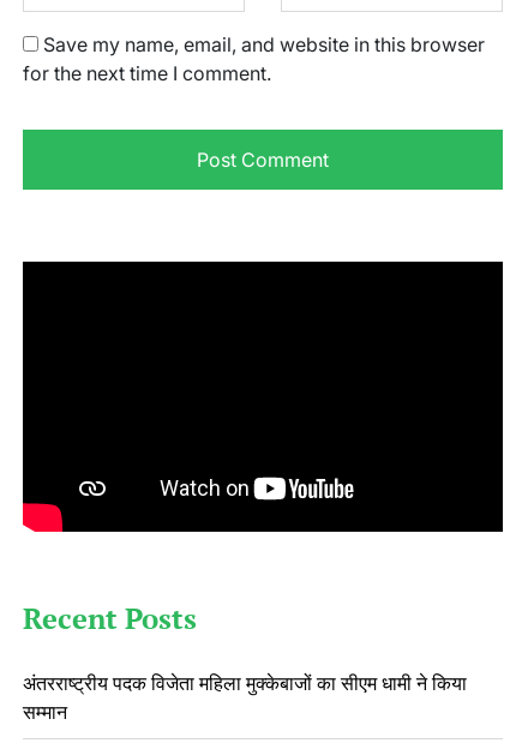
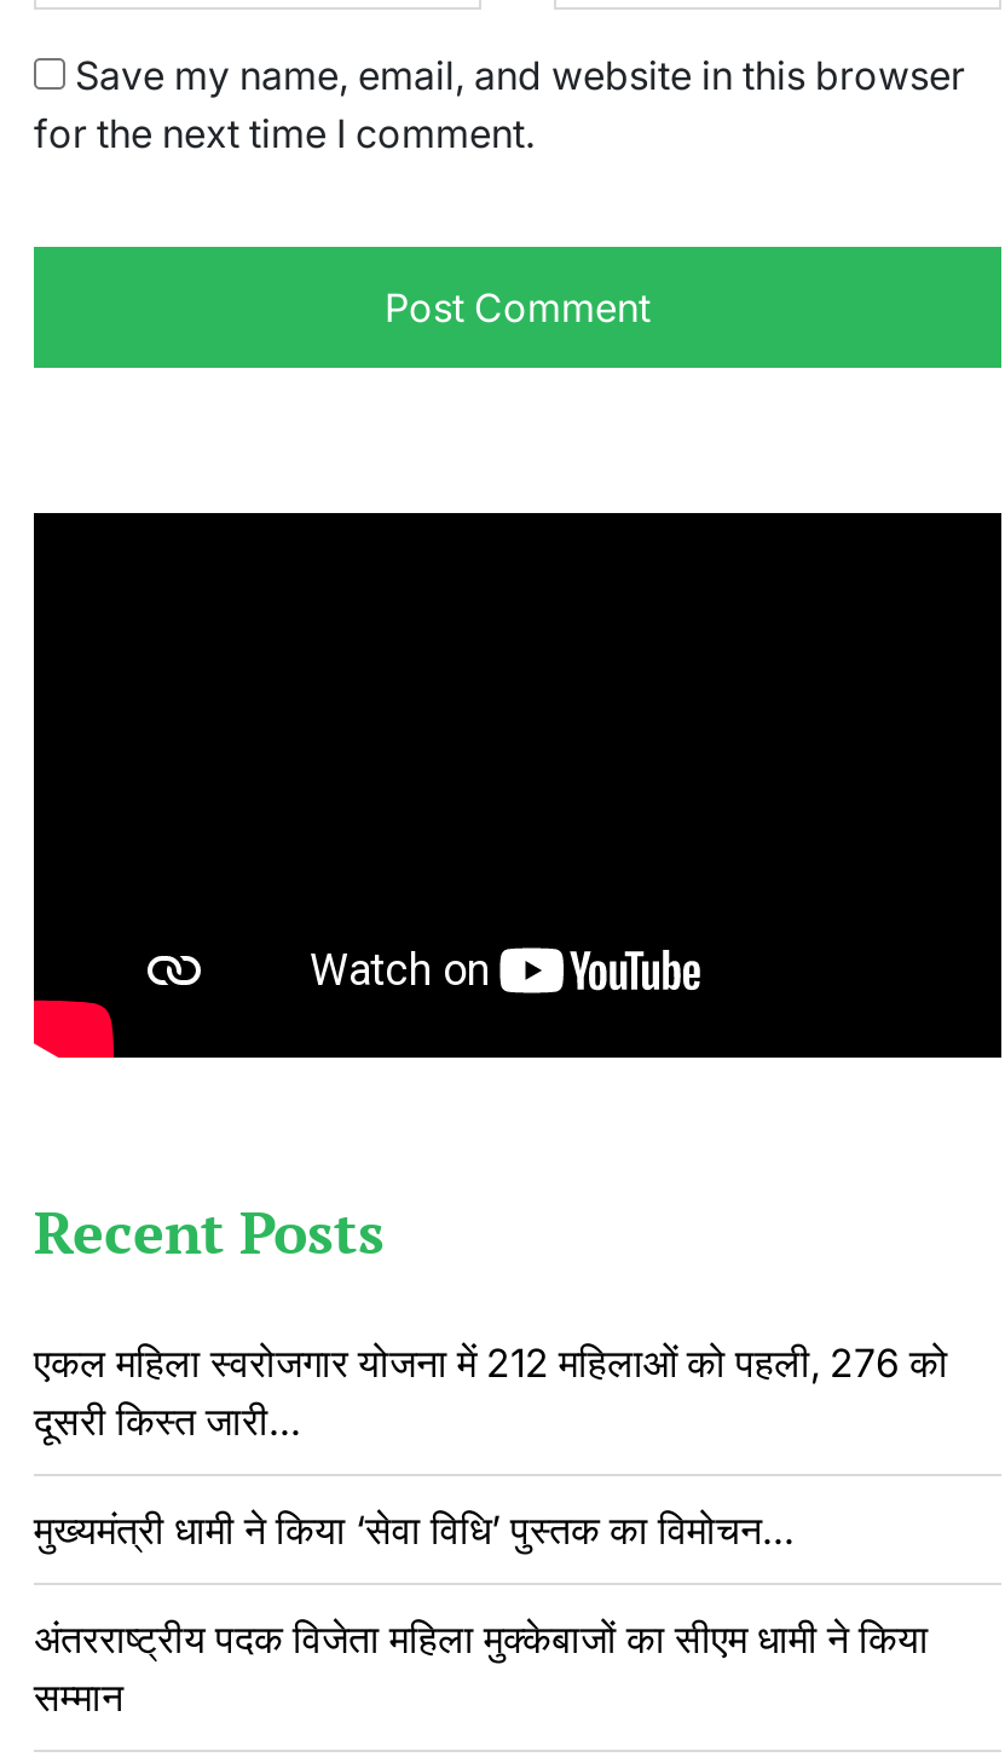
+ एकल महिला स्वरोजगार योजना में 212 महिलाओं को पहली, 276 को
+ दूसरी किस्त जारी…
+ मुख्यमंत्री धामी ने किया ‘सेवा विधि’ पुस्तक का विमोचन…
